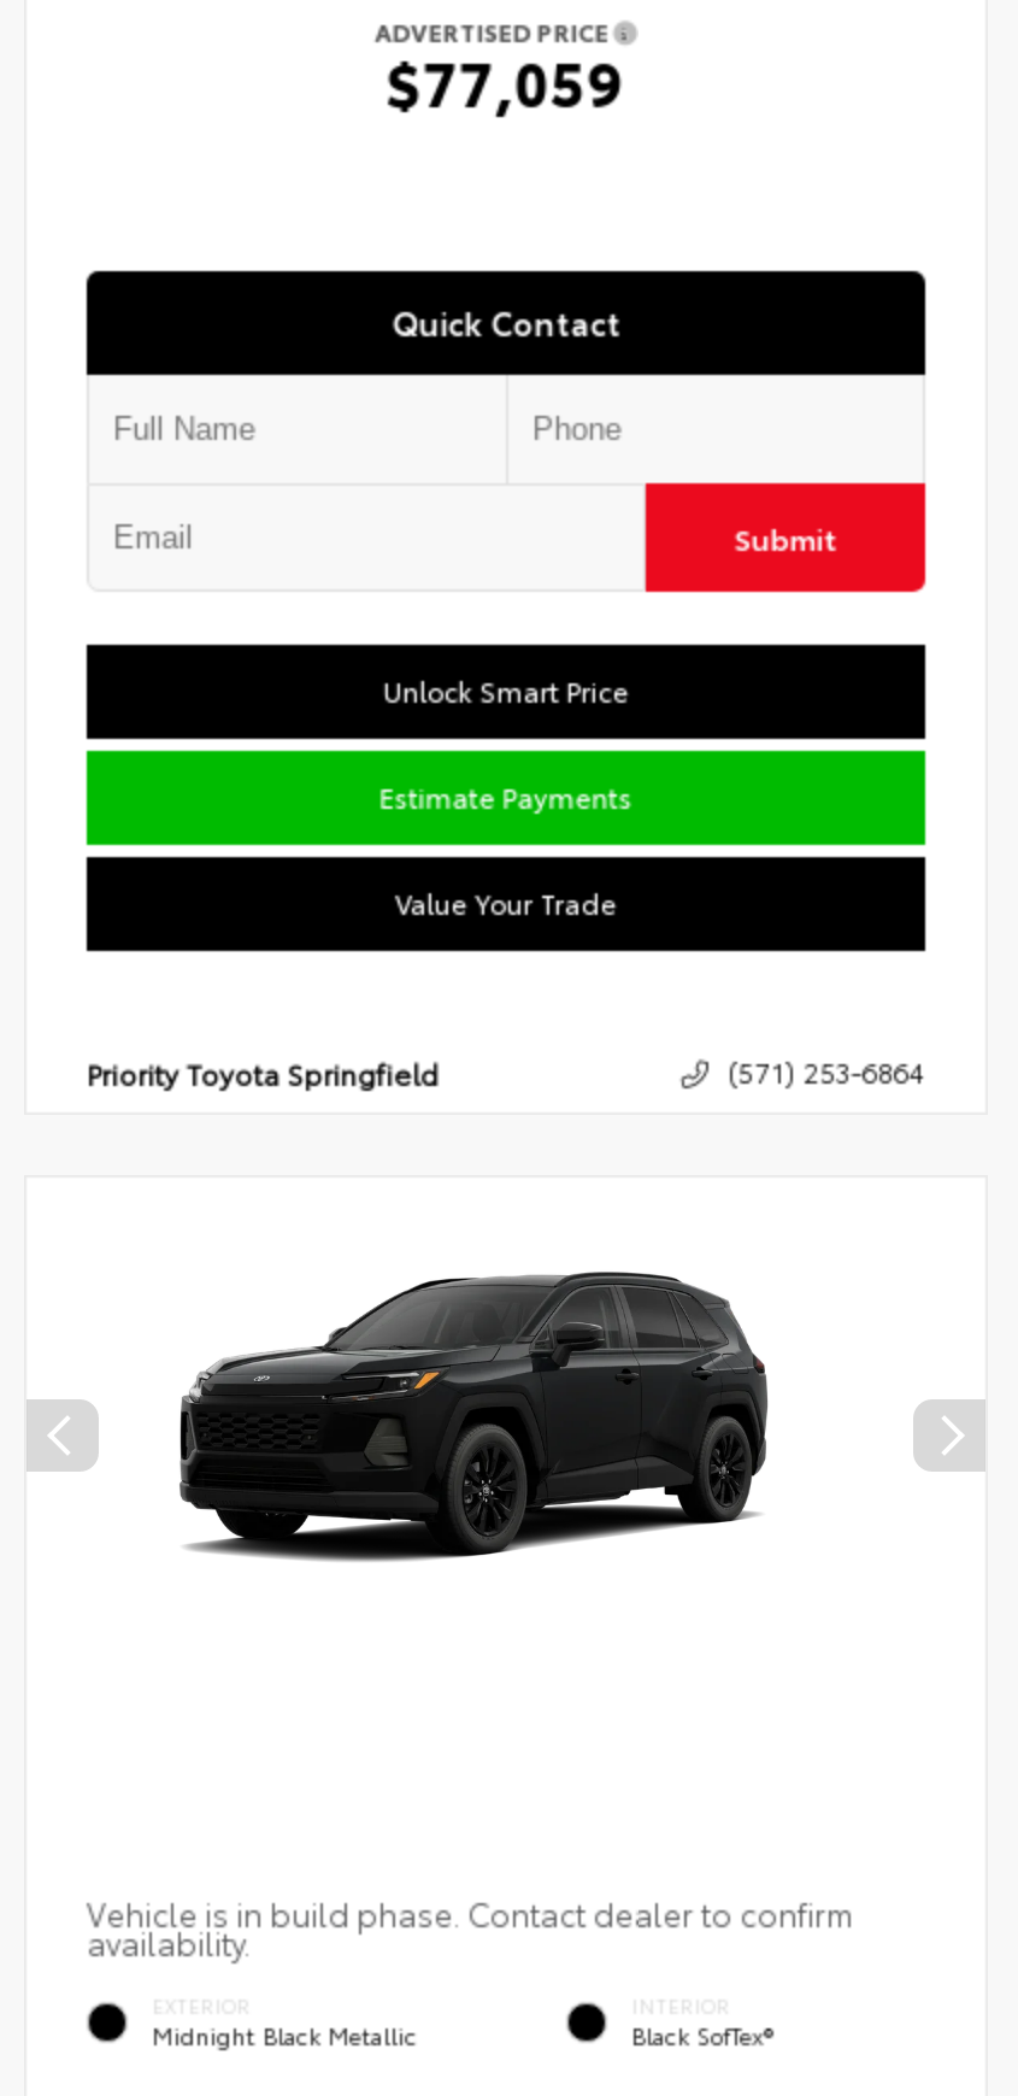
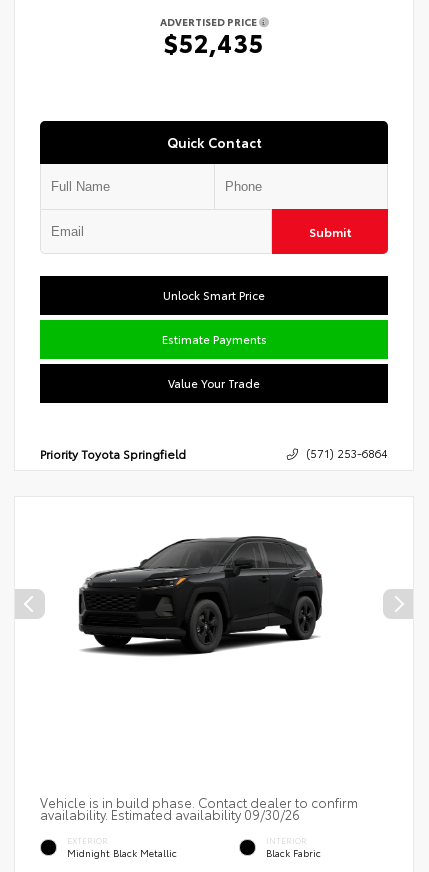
- $77,059
+ $52,435

- availability.
+ availability. Estimated availability 09/30/26

- Black SofTex®
+ Black Fabric
